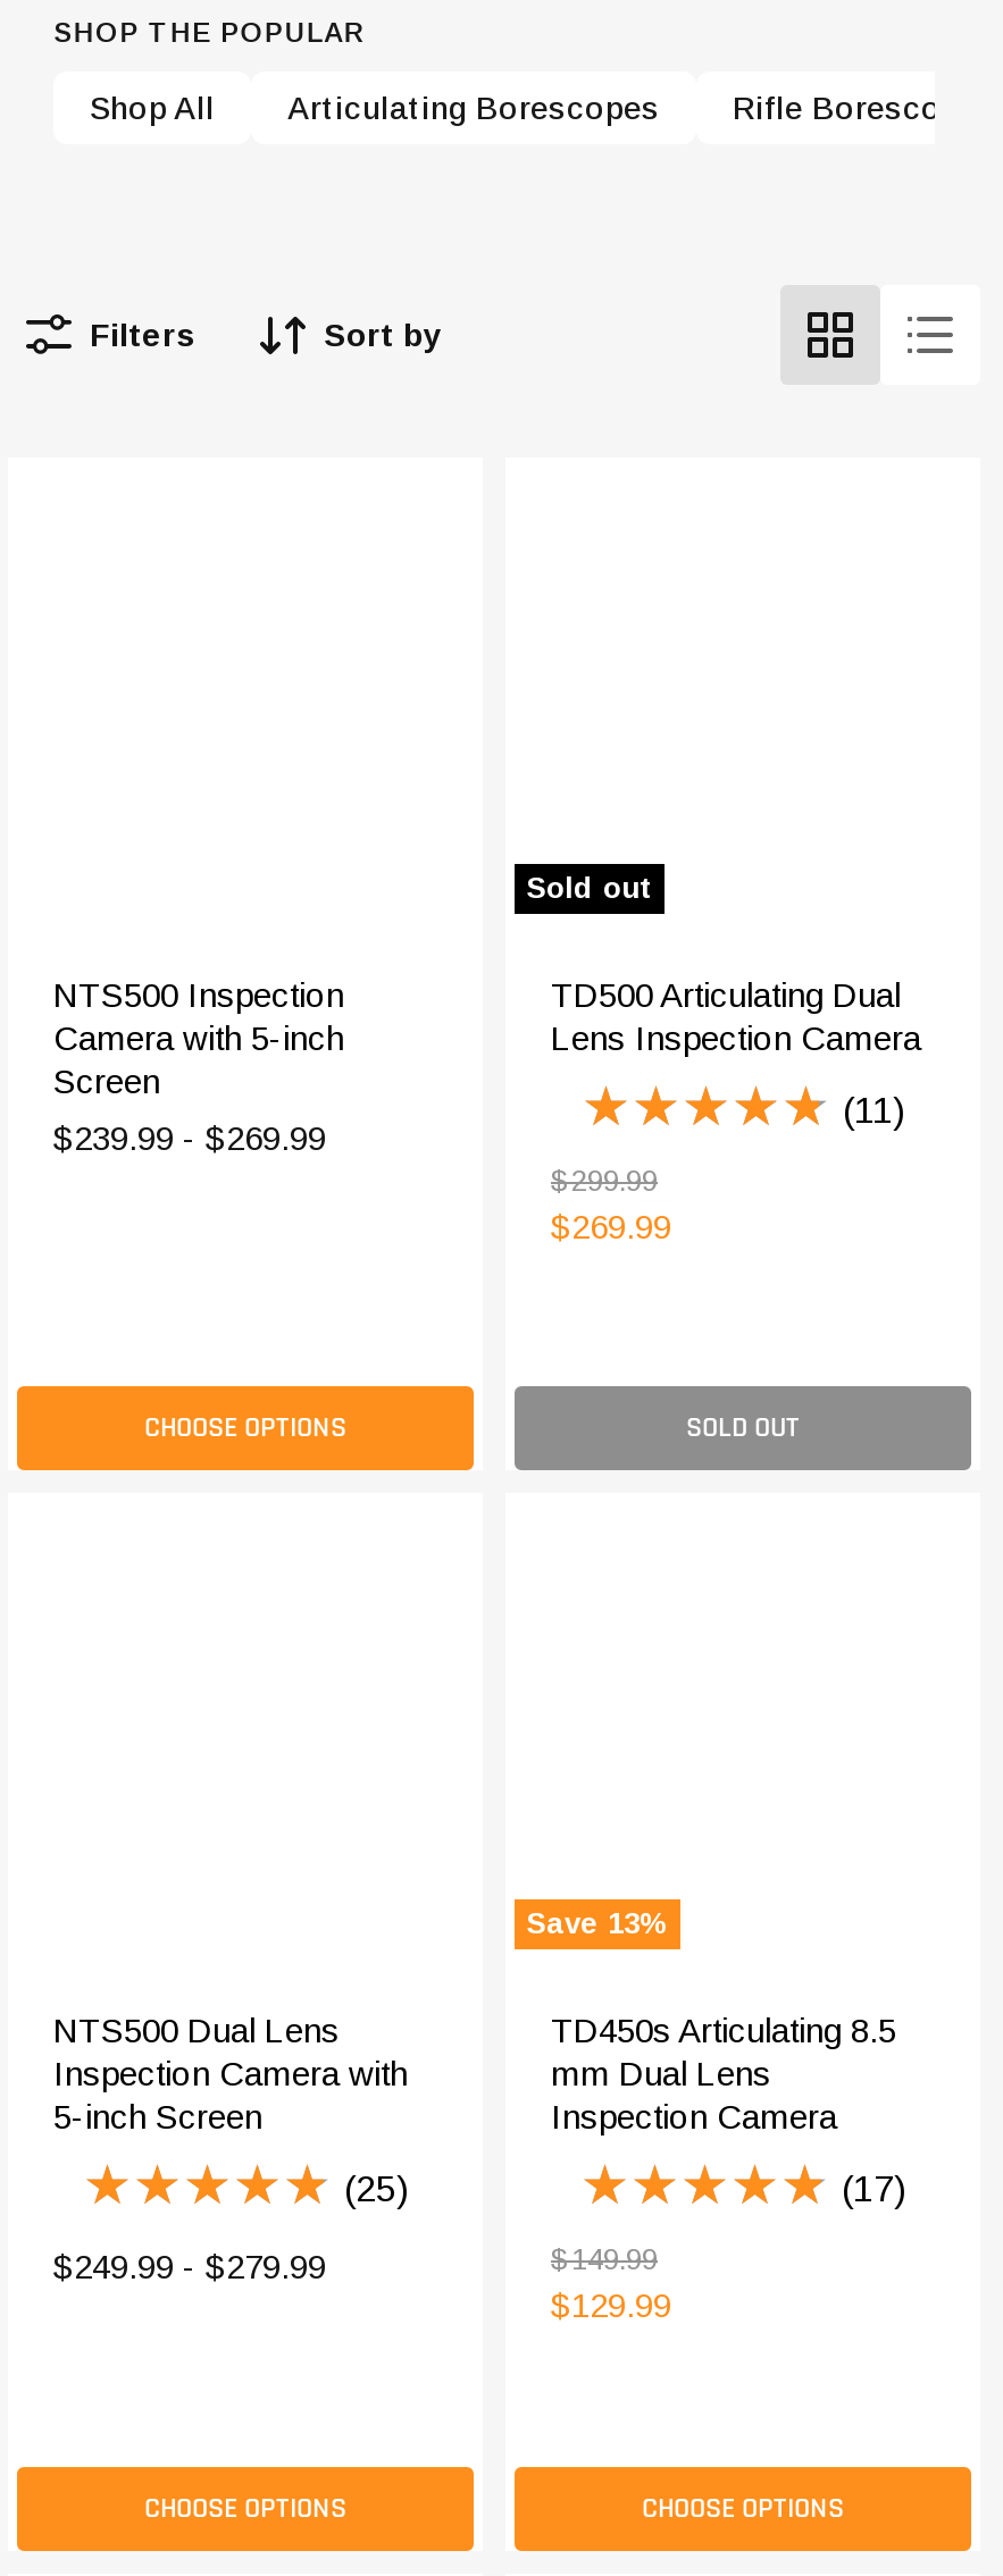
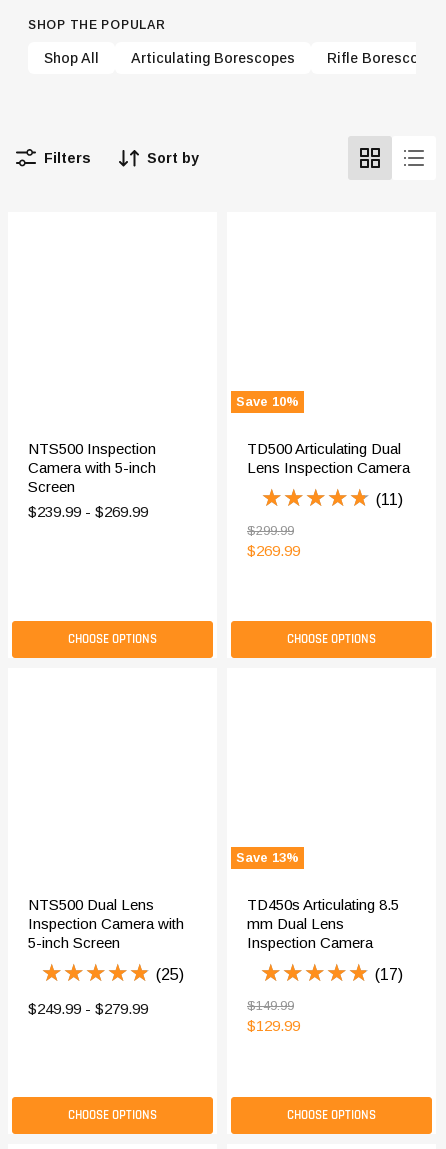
- Sold out
+ Save 10%

- SOLD OUT
+ CHOOSE OPTIONS
